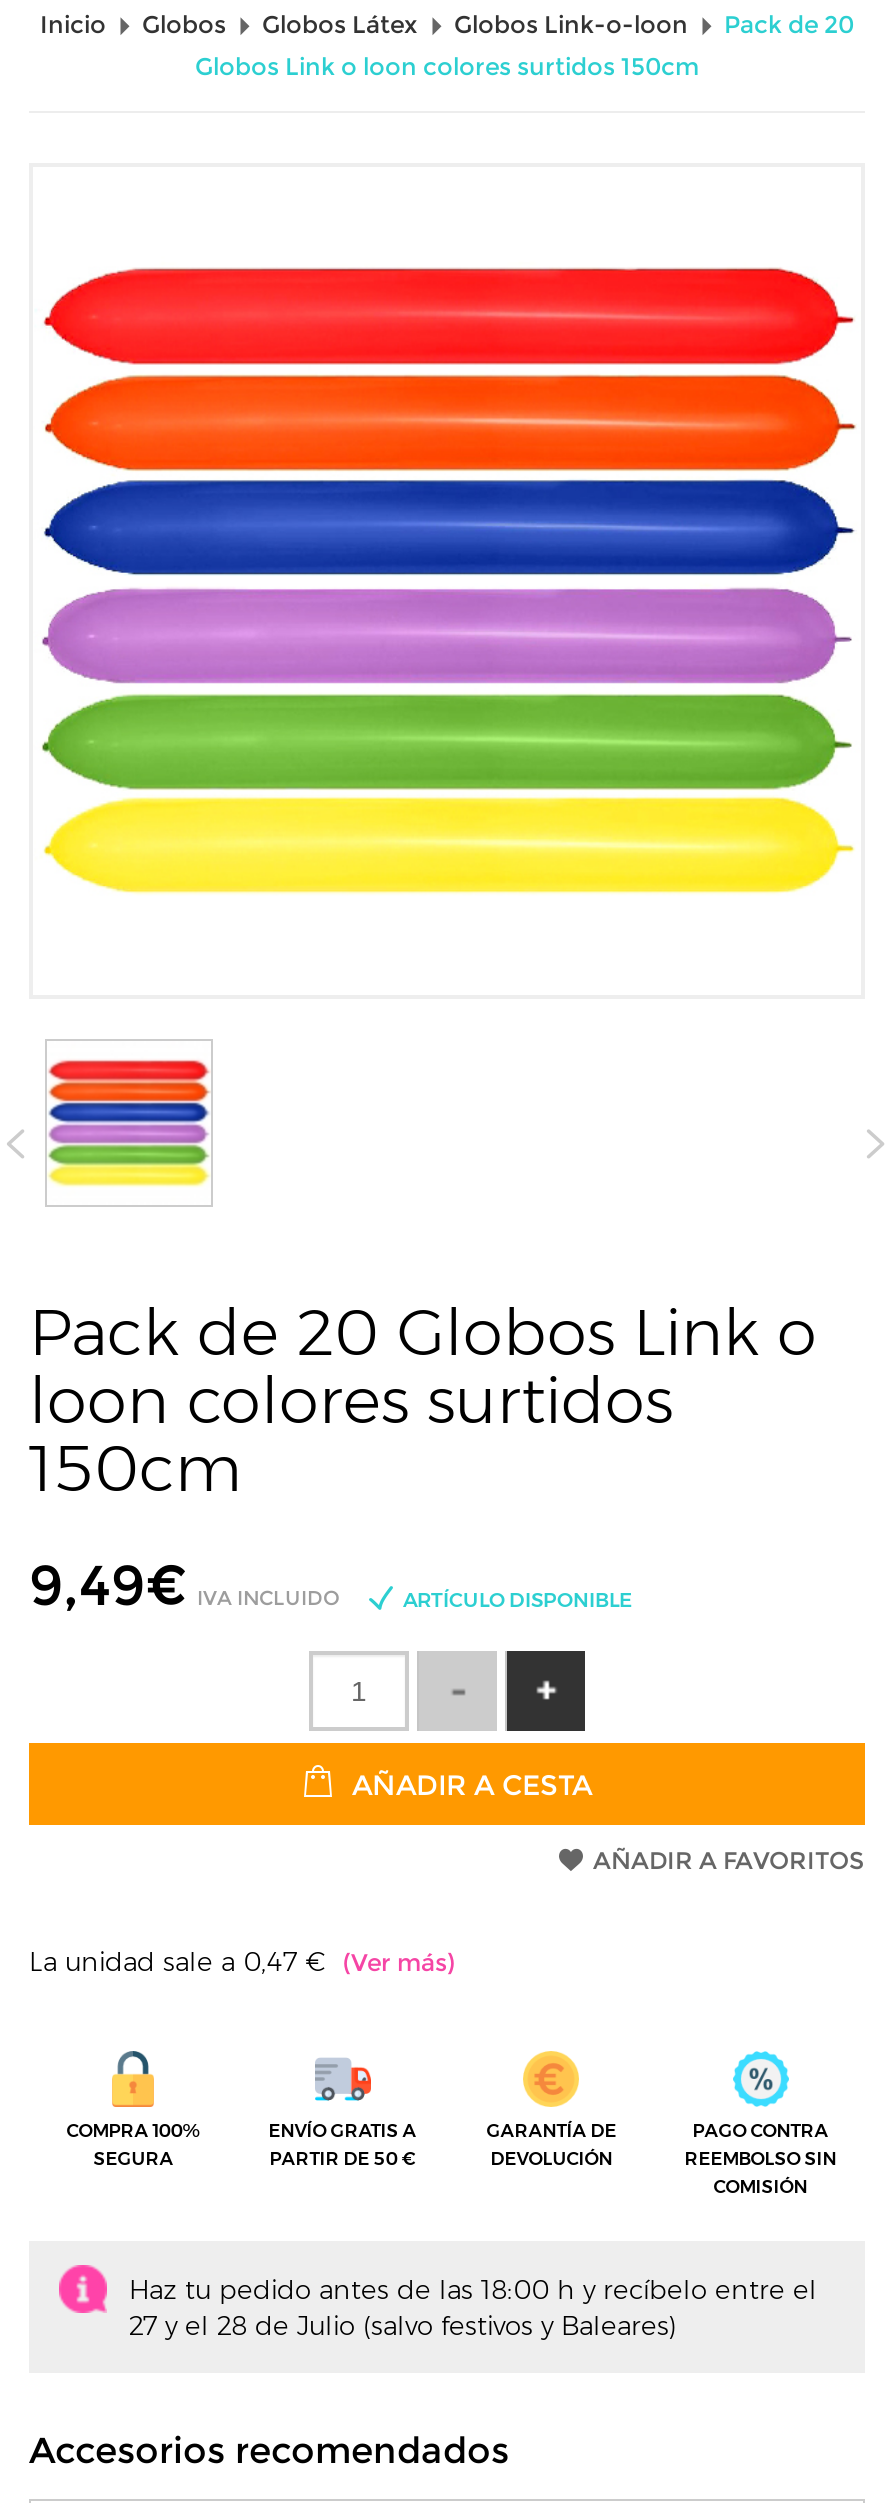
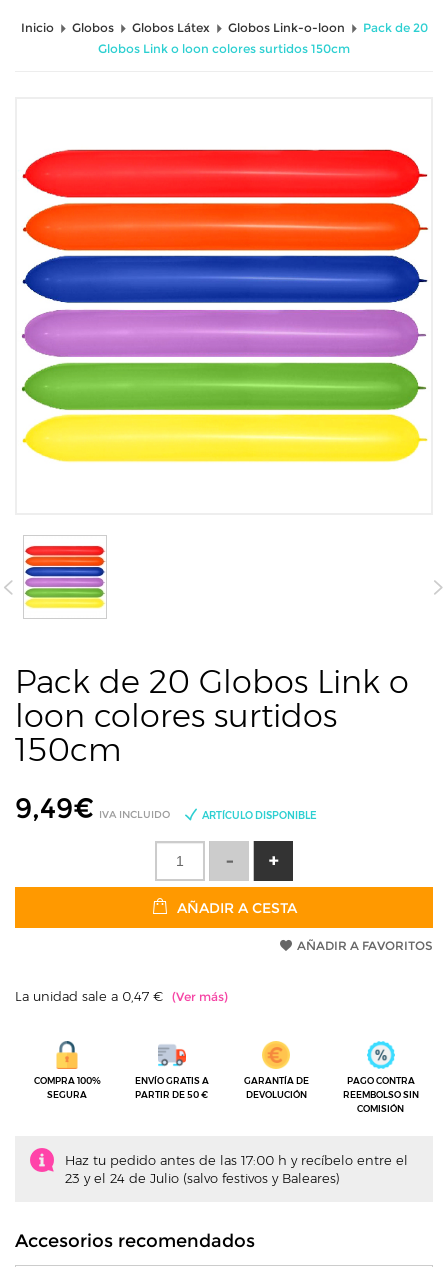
- Haz tu pedido antes de las 18:00 h y recíbelo entre el
+ Haz tu pedido antes de las 17:00 h y recíbelo entre el

- 27 y el 28 de Julio (salvo festivos y Baleares)
+ 23 y el 24 de Julio (salvo festivos y Baleares)
